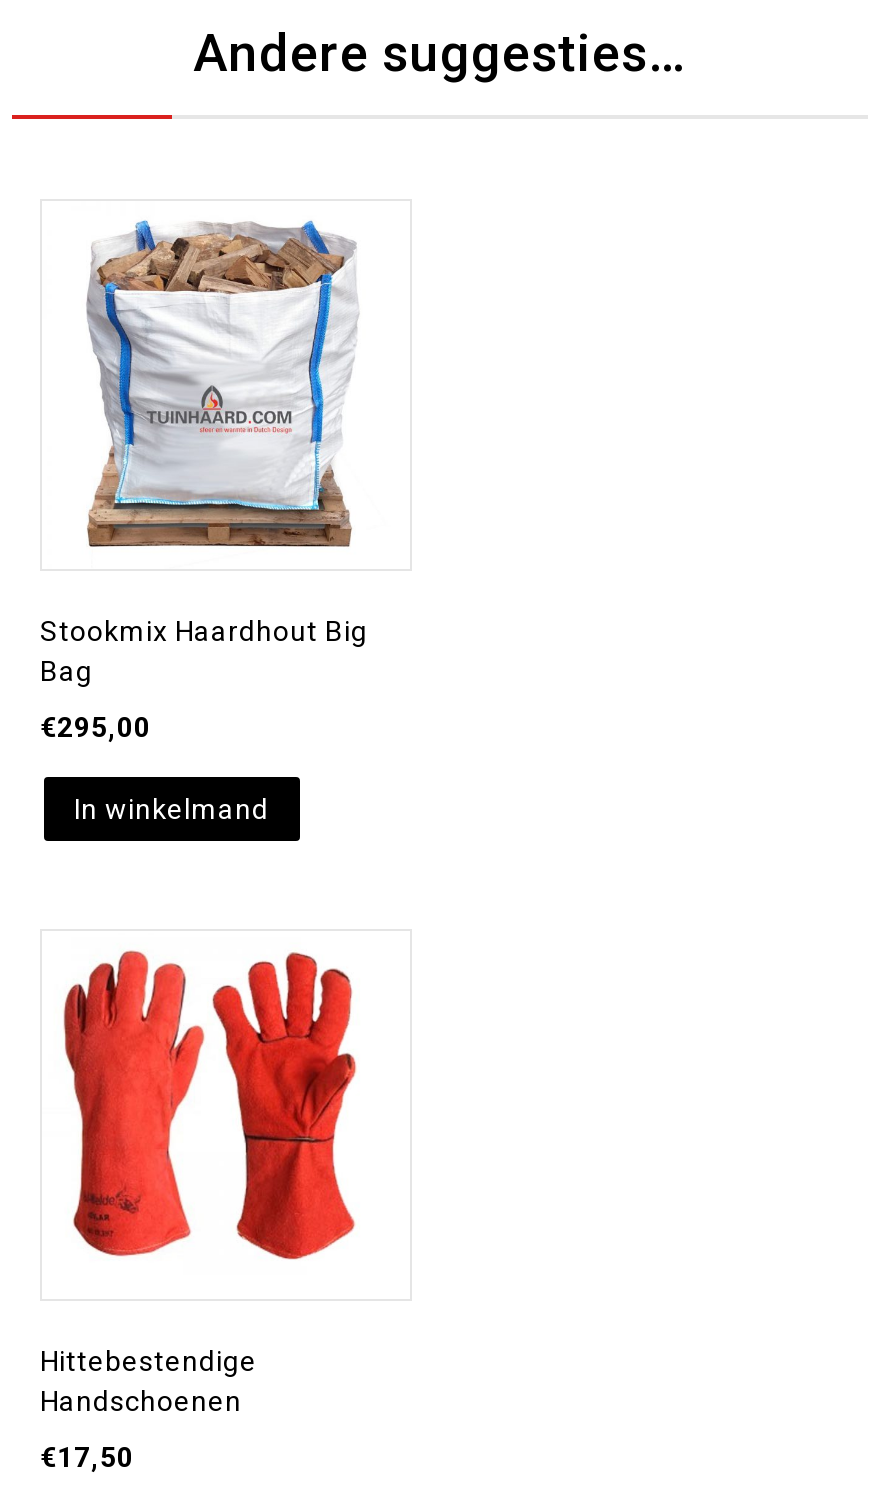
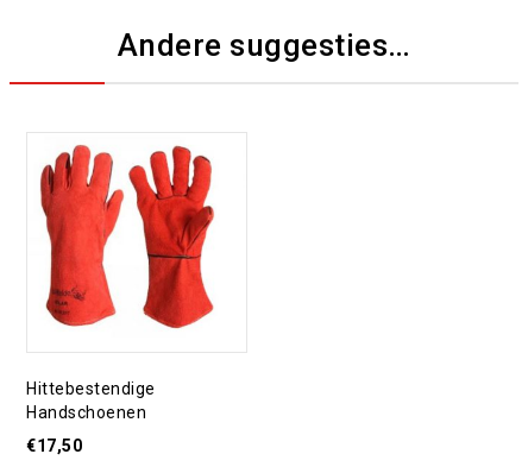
- [image]
- Stookmix Haardhout Big
- Bag
- €295,00
- In winkelmand
